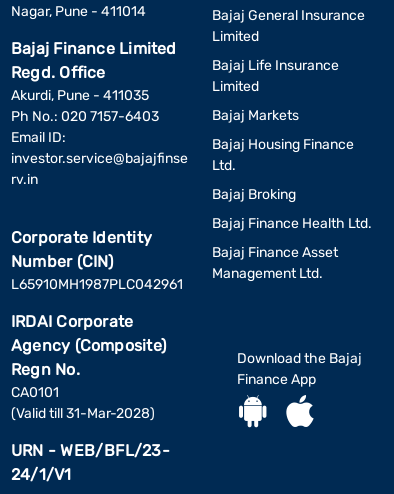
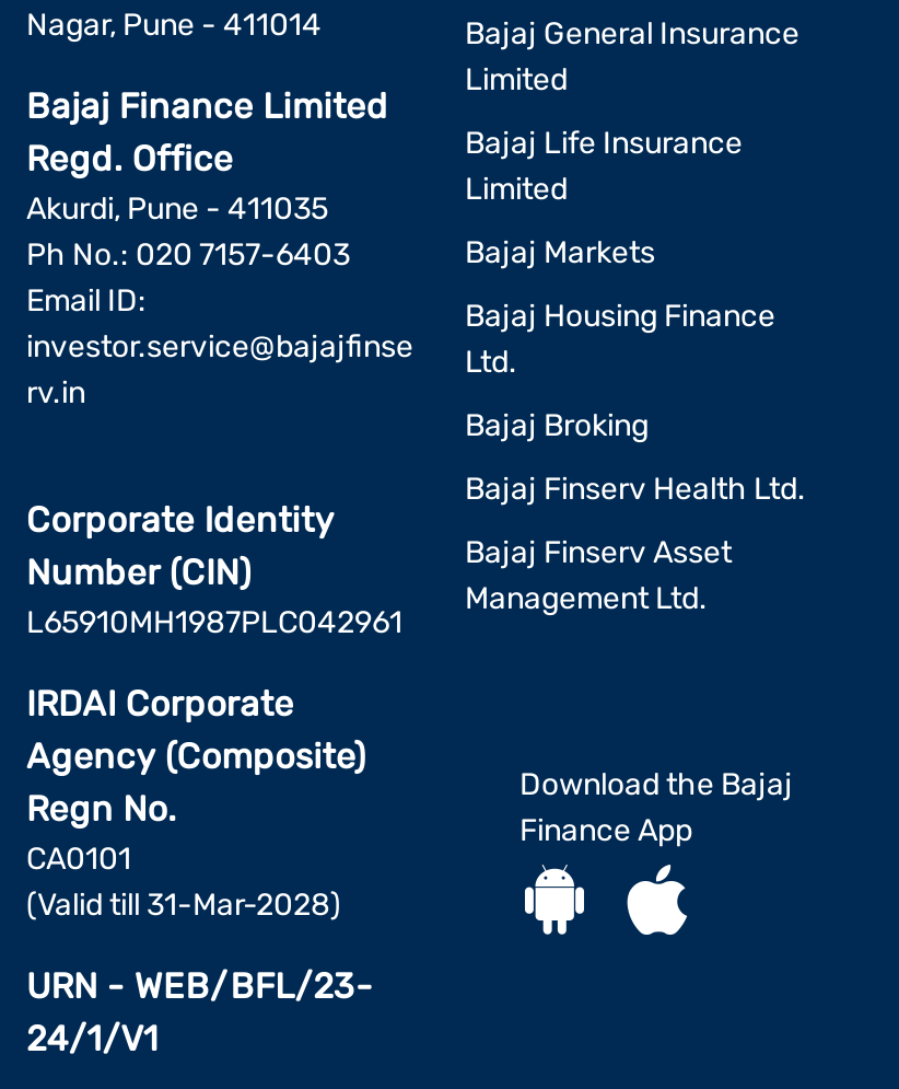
- Bajaj Finance Health Ltd.
+ Bajaj Finserv Health Ltd.

- Bajaj Finance Asset
+ Bajaj Finserv Asset
